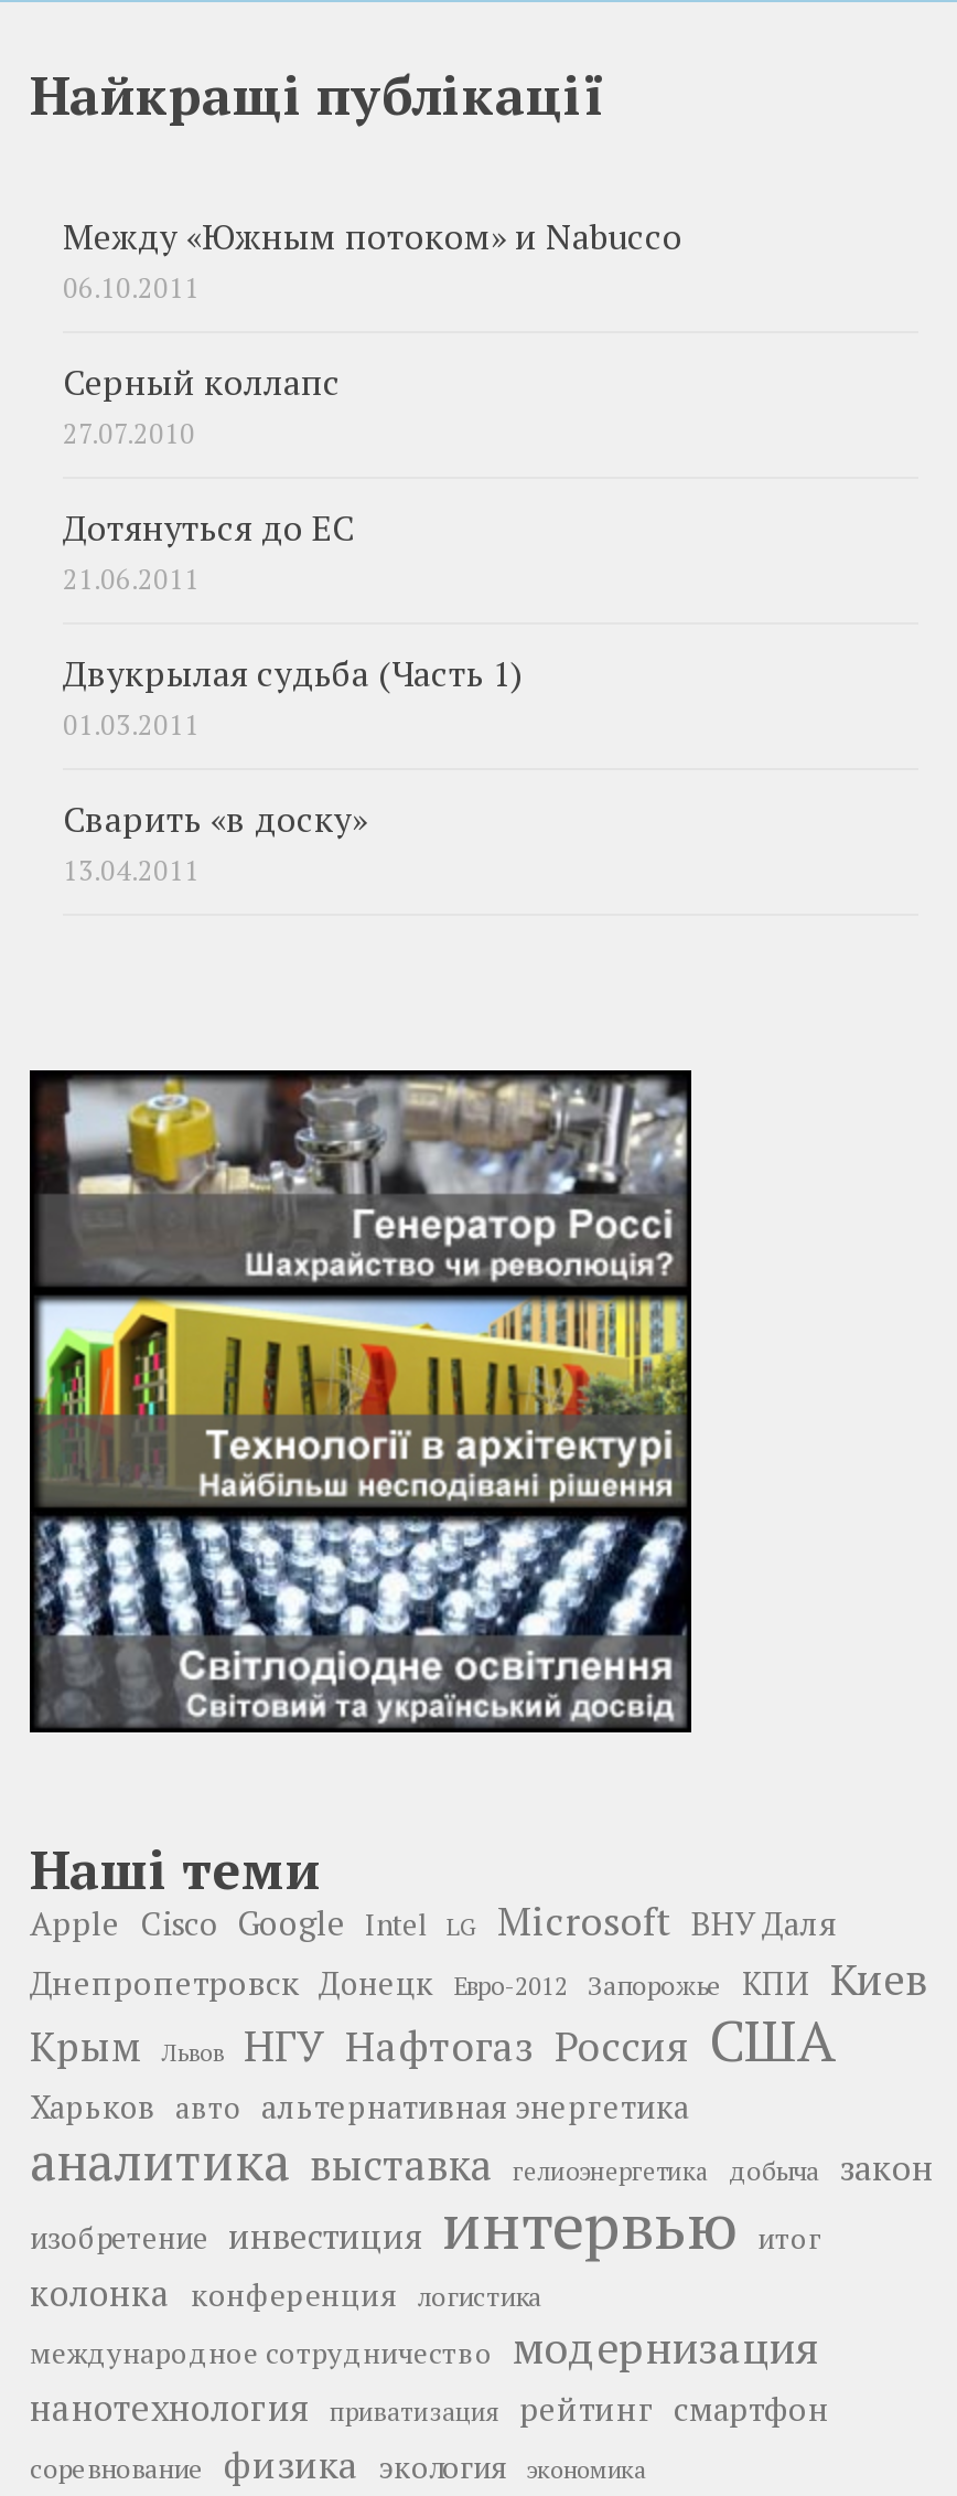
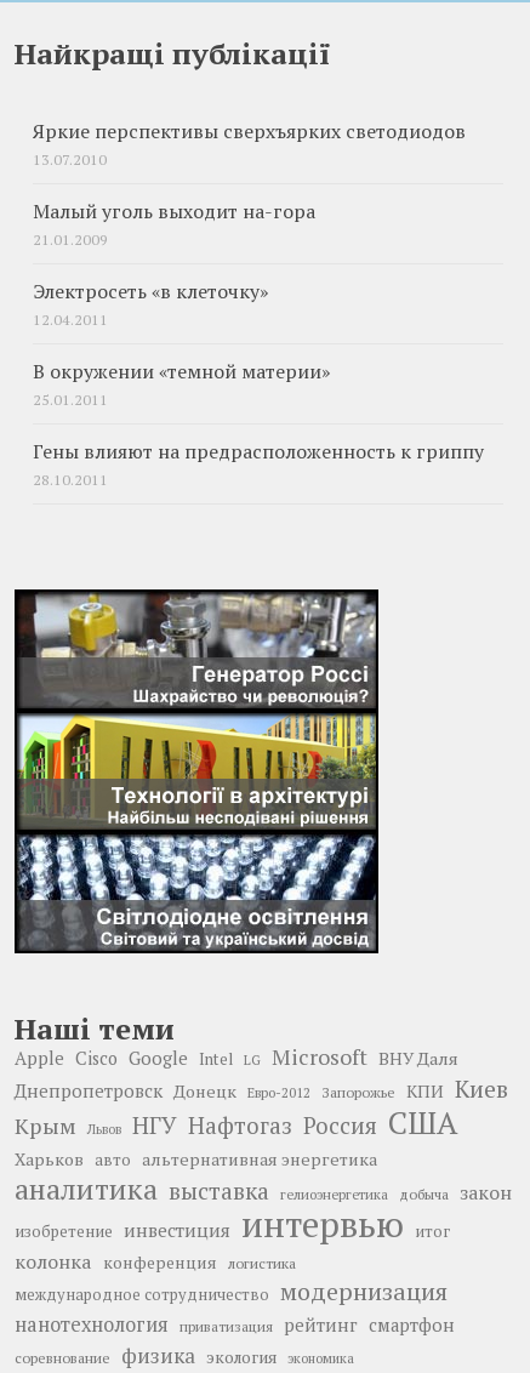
- Между «Южным потоком» и Nabucco
- 06.10.2011
+ Яркие перспективы сверхъярких светодиодов
+ 13.07.2010

- Серный коллапс
- 27.07.2010
+ Малый уголь выходит на-гора
+ 21.01.2009

- Дотянуться до ЕС
- 21.06.2011
+ Электросеть «в клеточку»
+ 12.04.2011

- Двукрылая судьба (Часть 1)
- 01.03.2011
+ В окружении «темной материи»
+ 25.01.2011

- Сварить «в доску»
- 13.04.2011
+ Гены влияют на предрасположенность к гриппу
+ 28.10.2011
